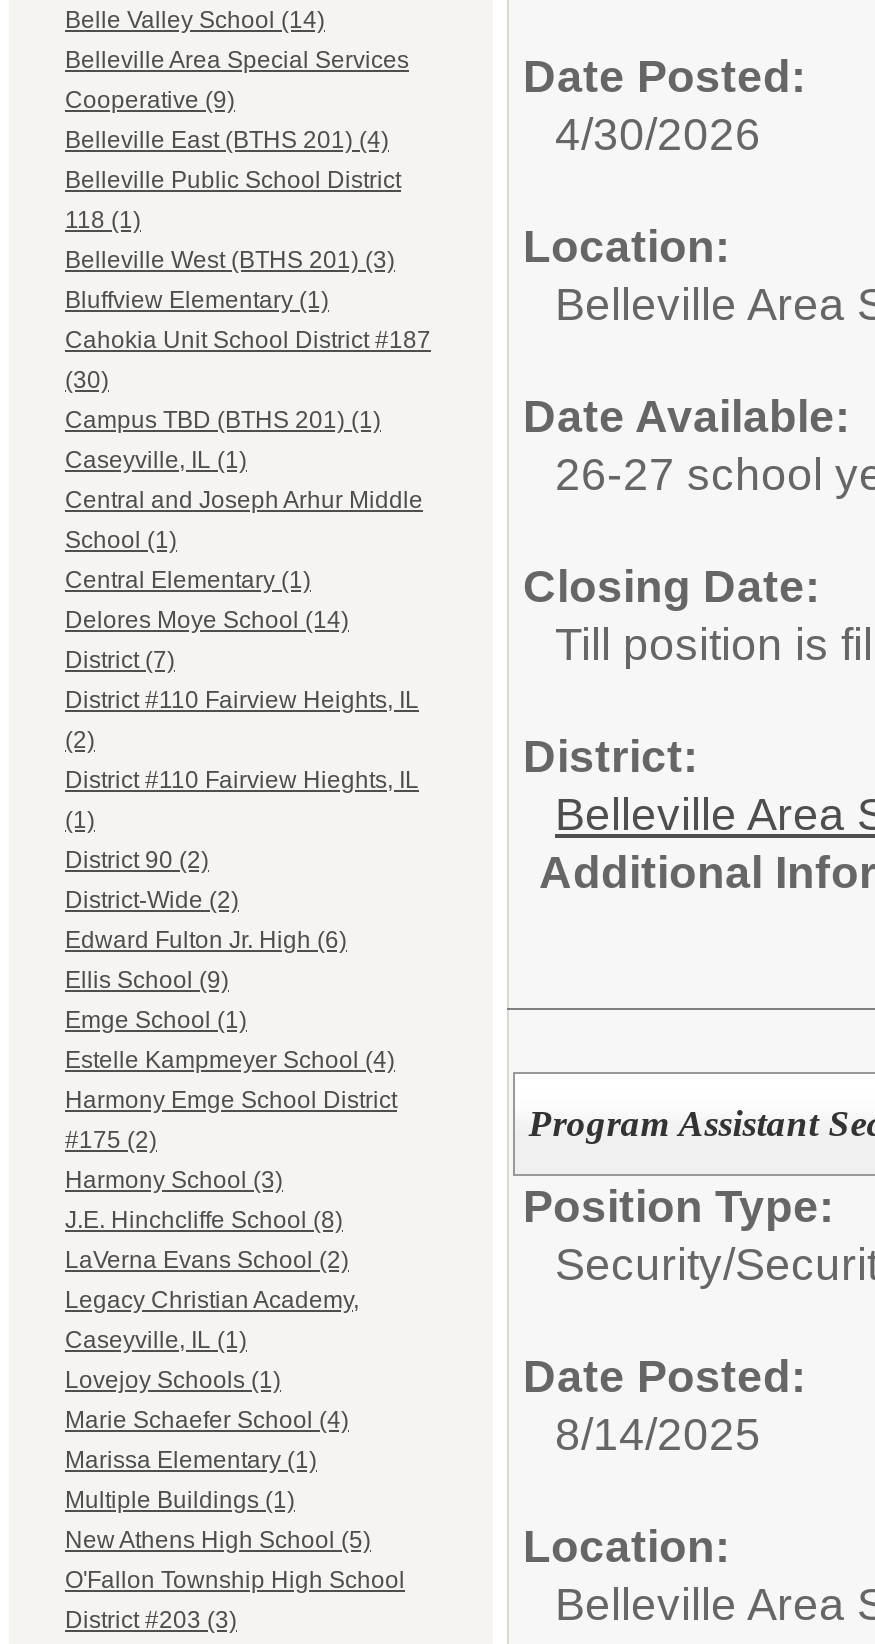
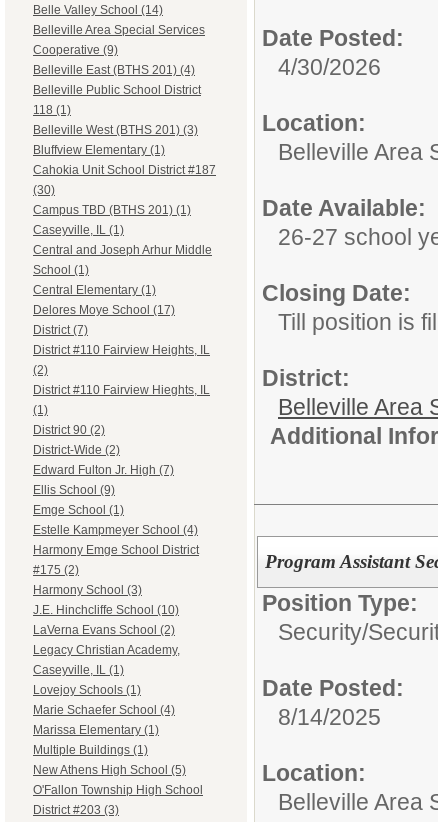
- Delores Moye School (14)
+ Delores Moye School (17)

- Edward Fulton Jr. High (6)
+ Edward Fulton Jr. High (7)

- J.E. Hinchcliffe School (8)
+ J.E. Hinchcliffe School (10)
